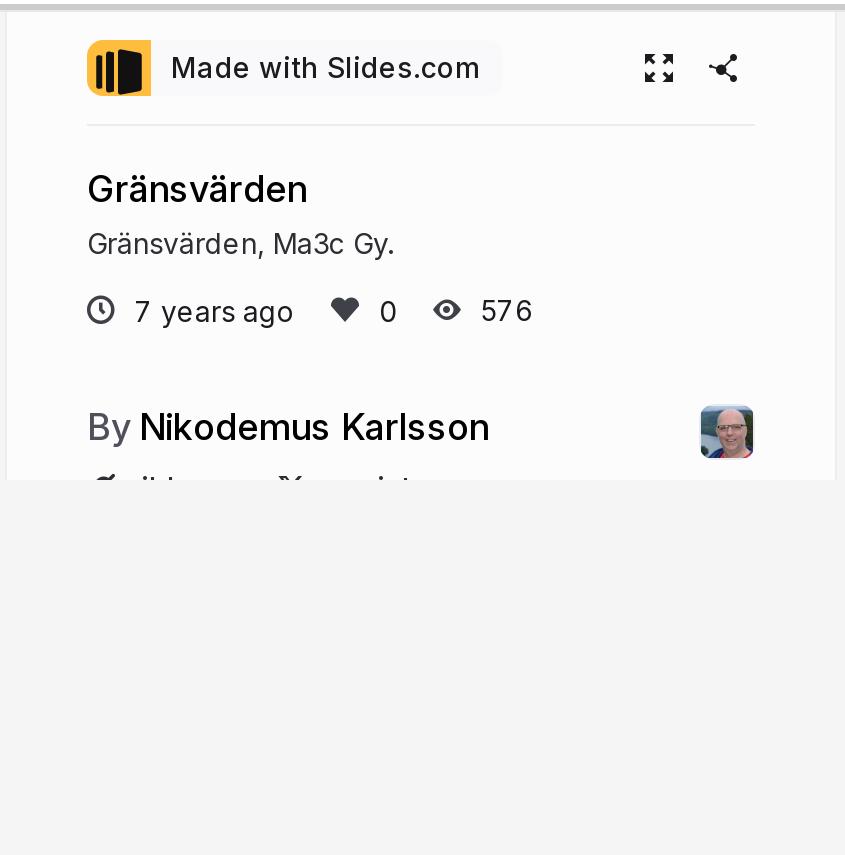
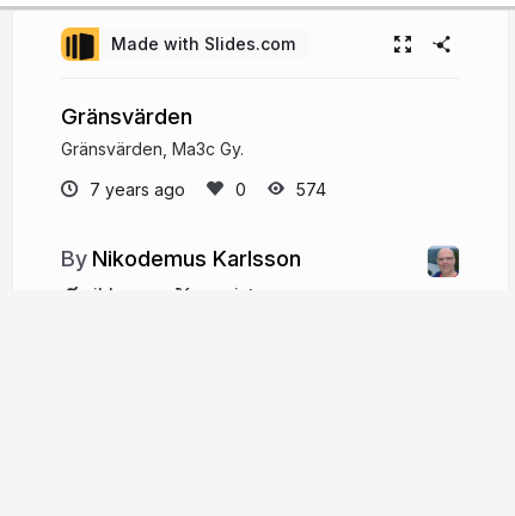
- 576
+ 574
